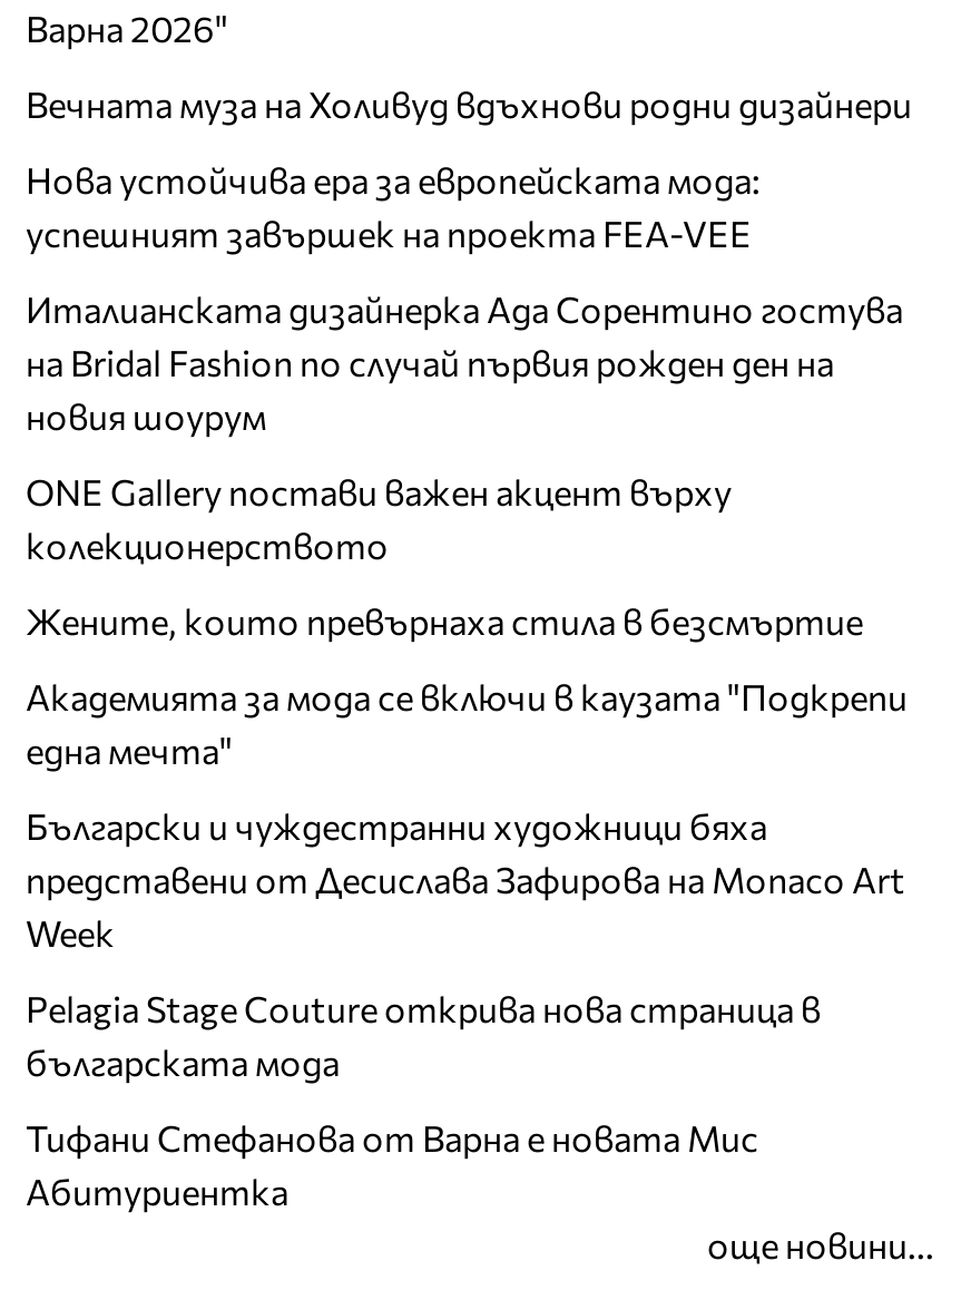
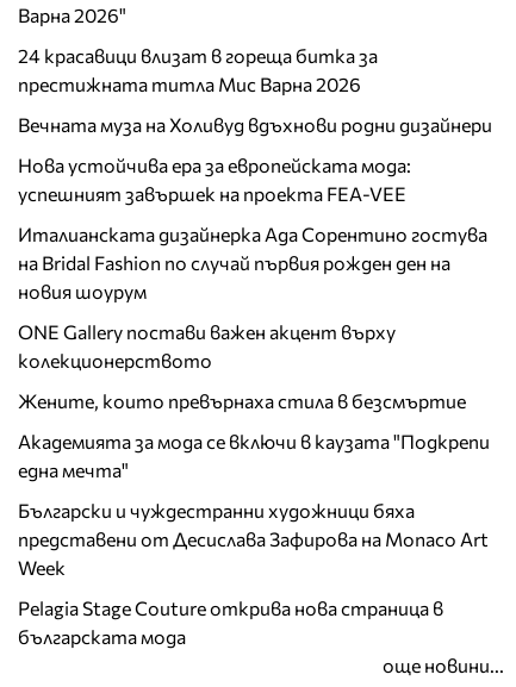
+ 24 красавици влизат в гореща битка за
+ престижната титла Мис Варна 2026

moved down: Вечната муза на Холивуд вдъхнови родни дизайнери | Нова устойчива ера за европейската мода: | успешният завършек на проекта FEA-VEE | ... | Pelagia Stage Couture открива нова страница в | българската мода

- Тифани Стефанова от Варна е новата Мис
- Абитуриентка
